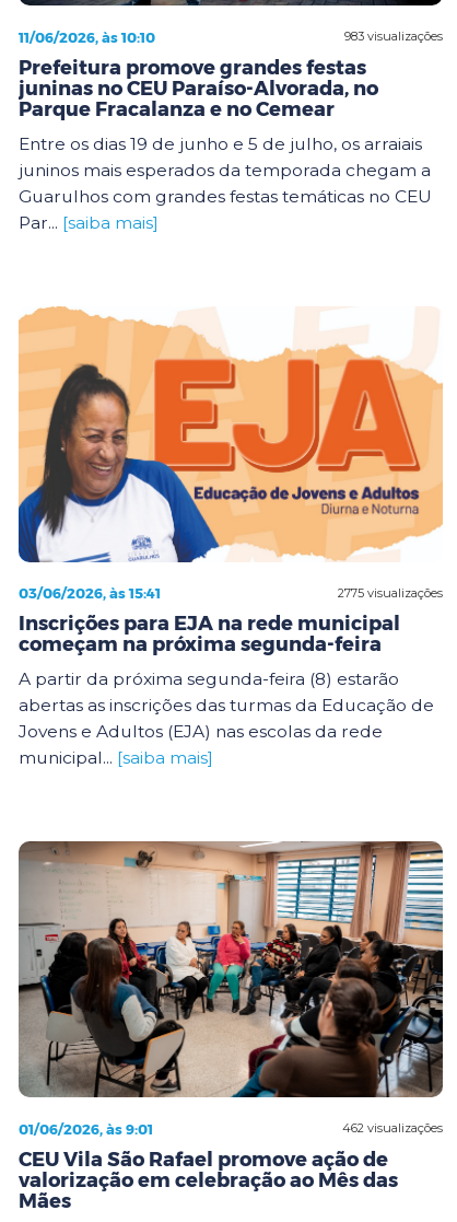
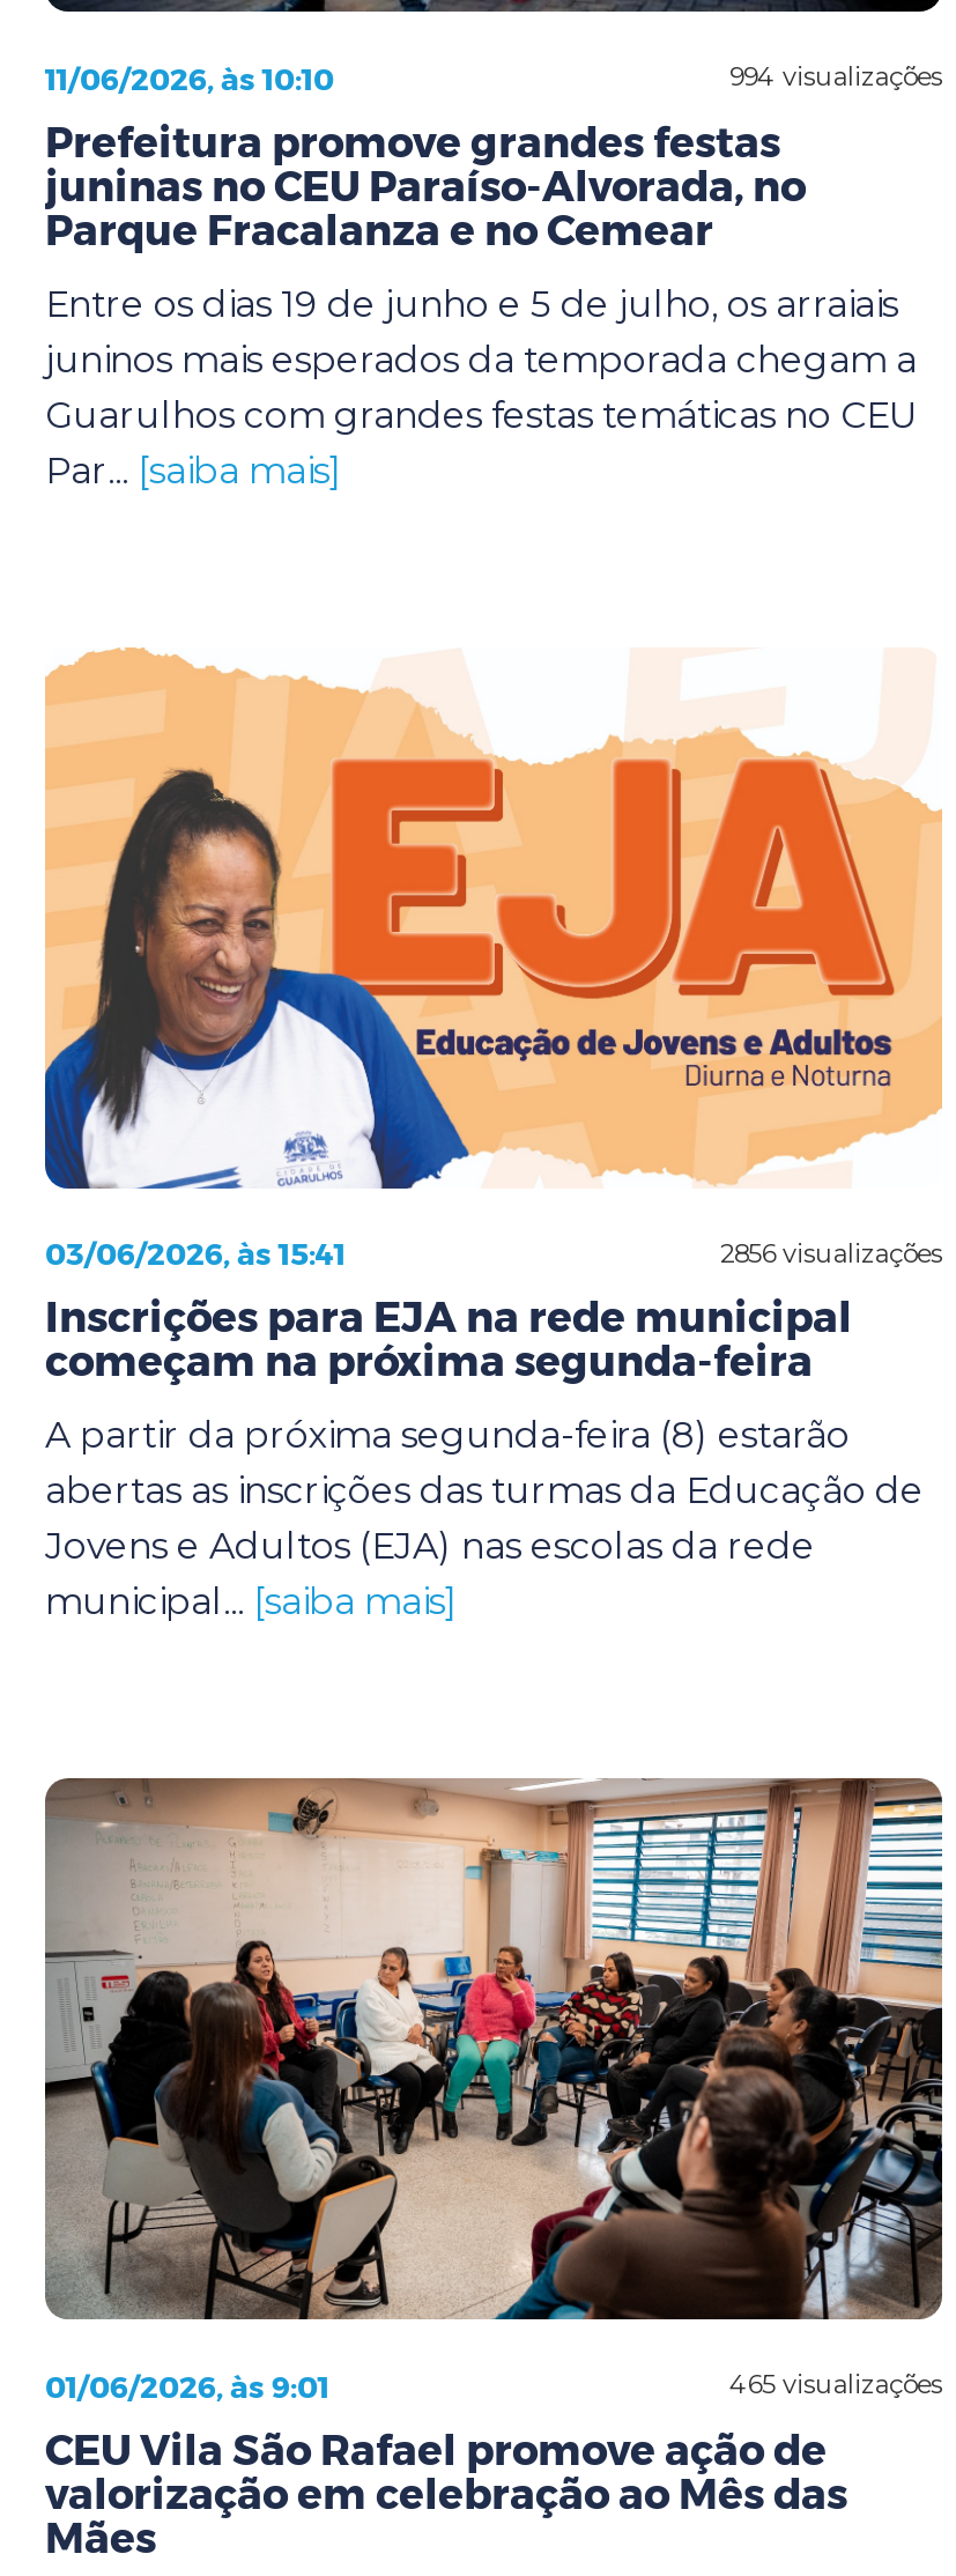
- 983 visualizações
+ 994 visualizações

- 2775 visualizações
+ 2856 visualizações

- 462 visualizações
+ 465 visualizações
